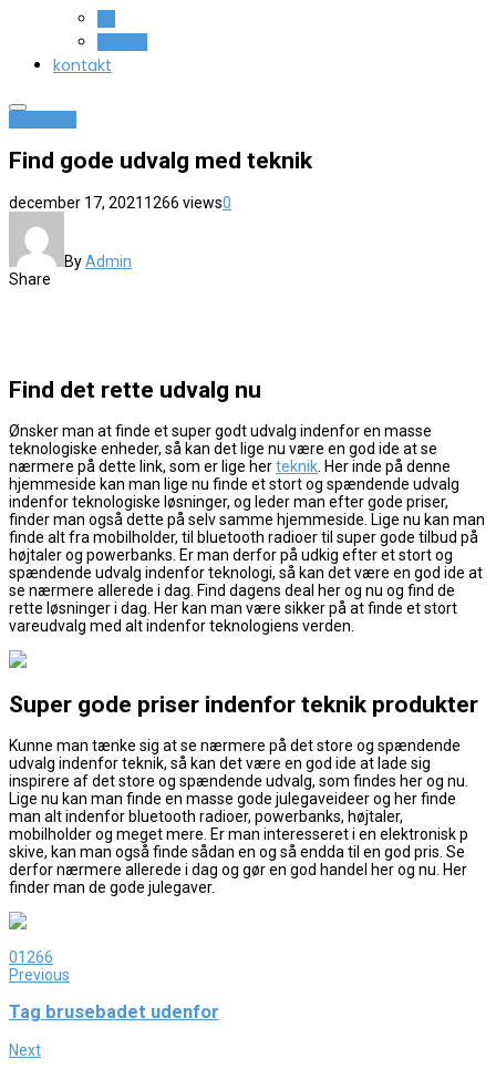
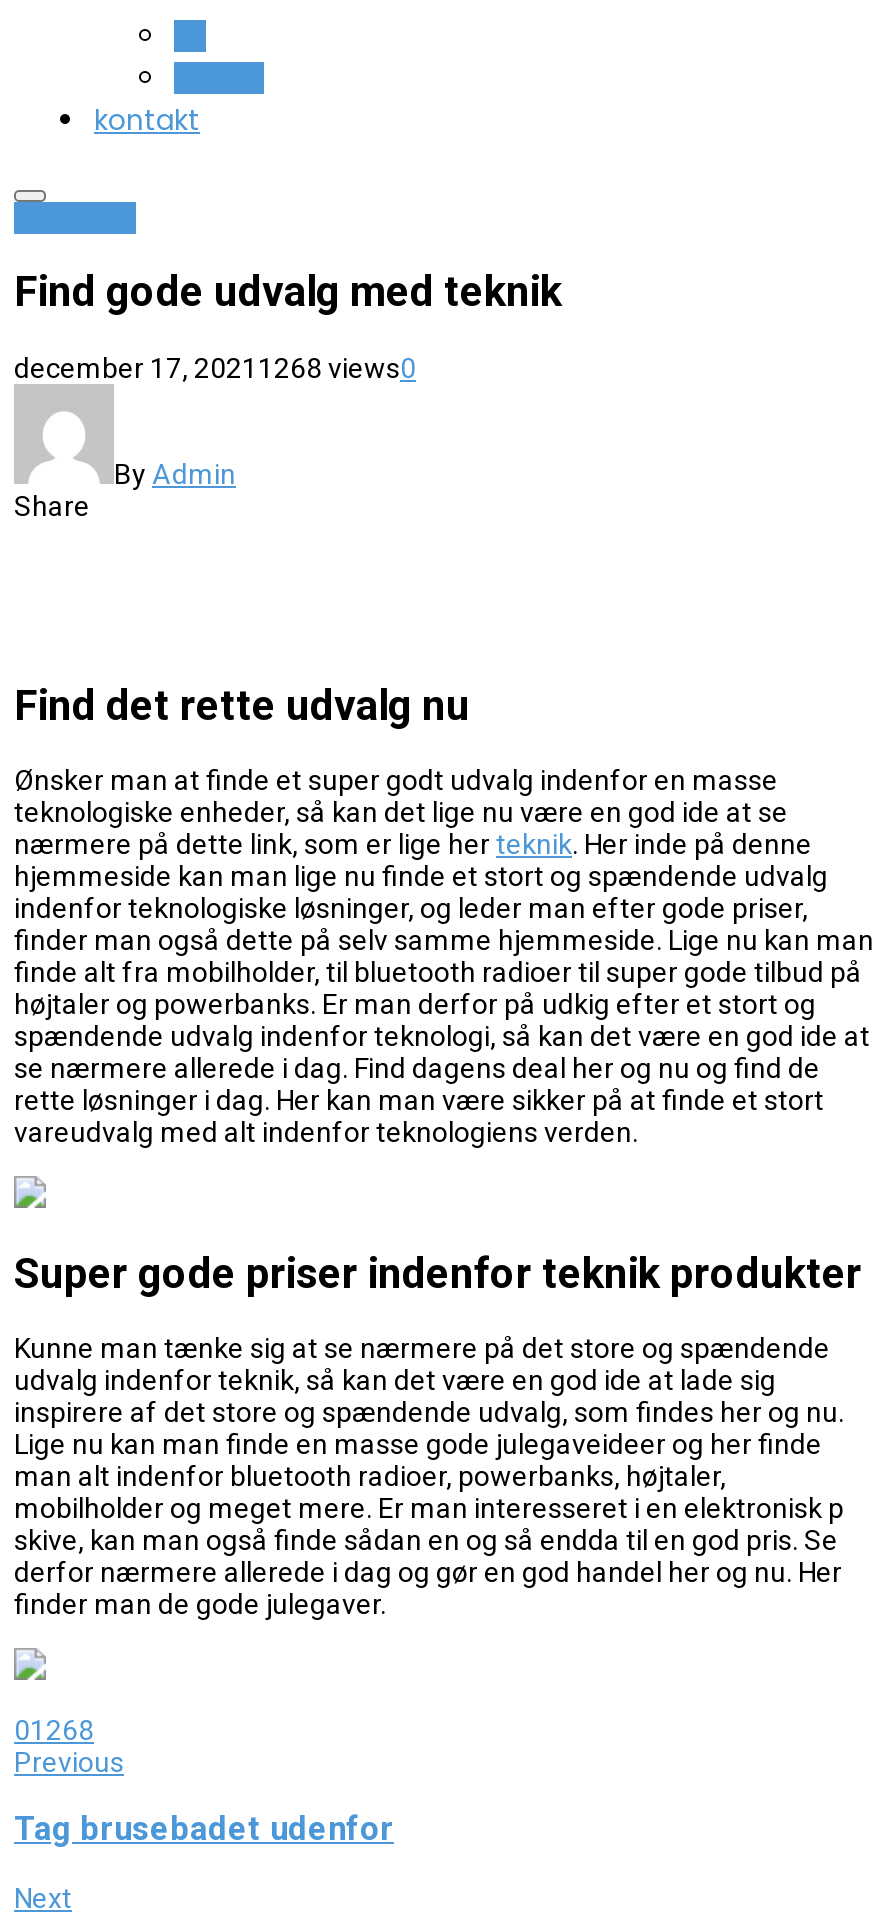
- december 17, 2021 1266 views0
+ december 17, 2021 1268 views0

- 01266
+ 01268
